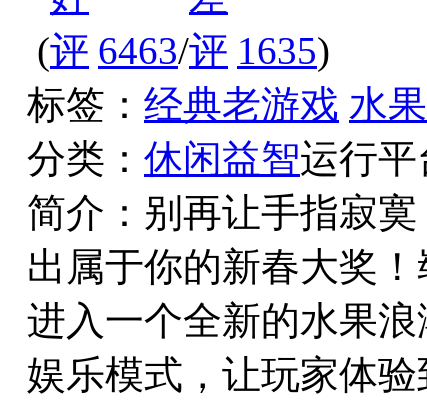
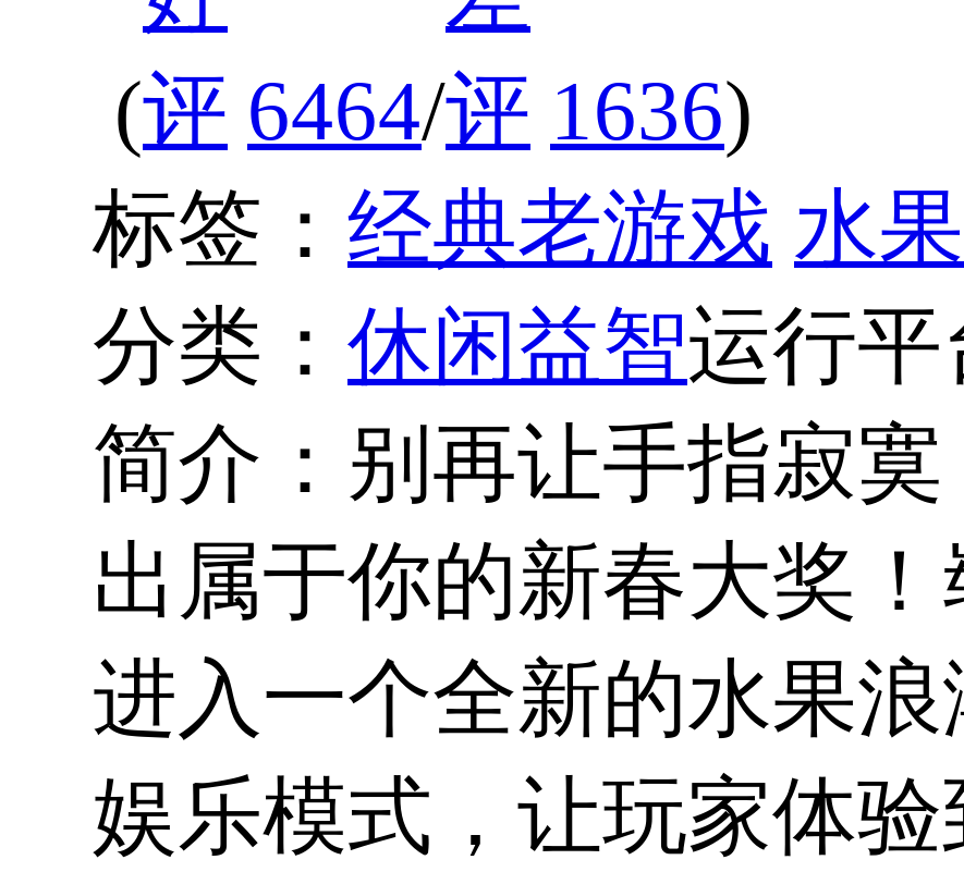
- 6463/
+ 6464/

- 1635)
+ 1636)
